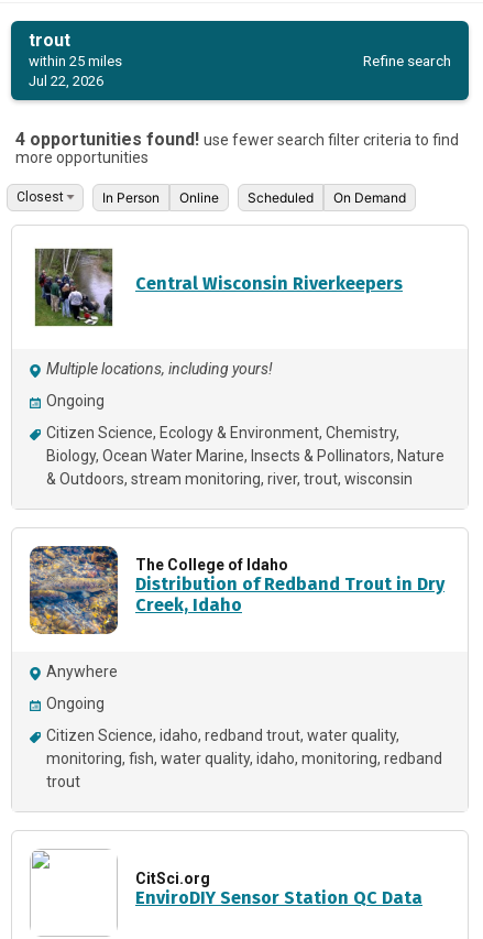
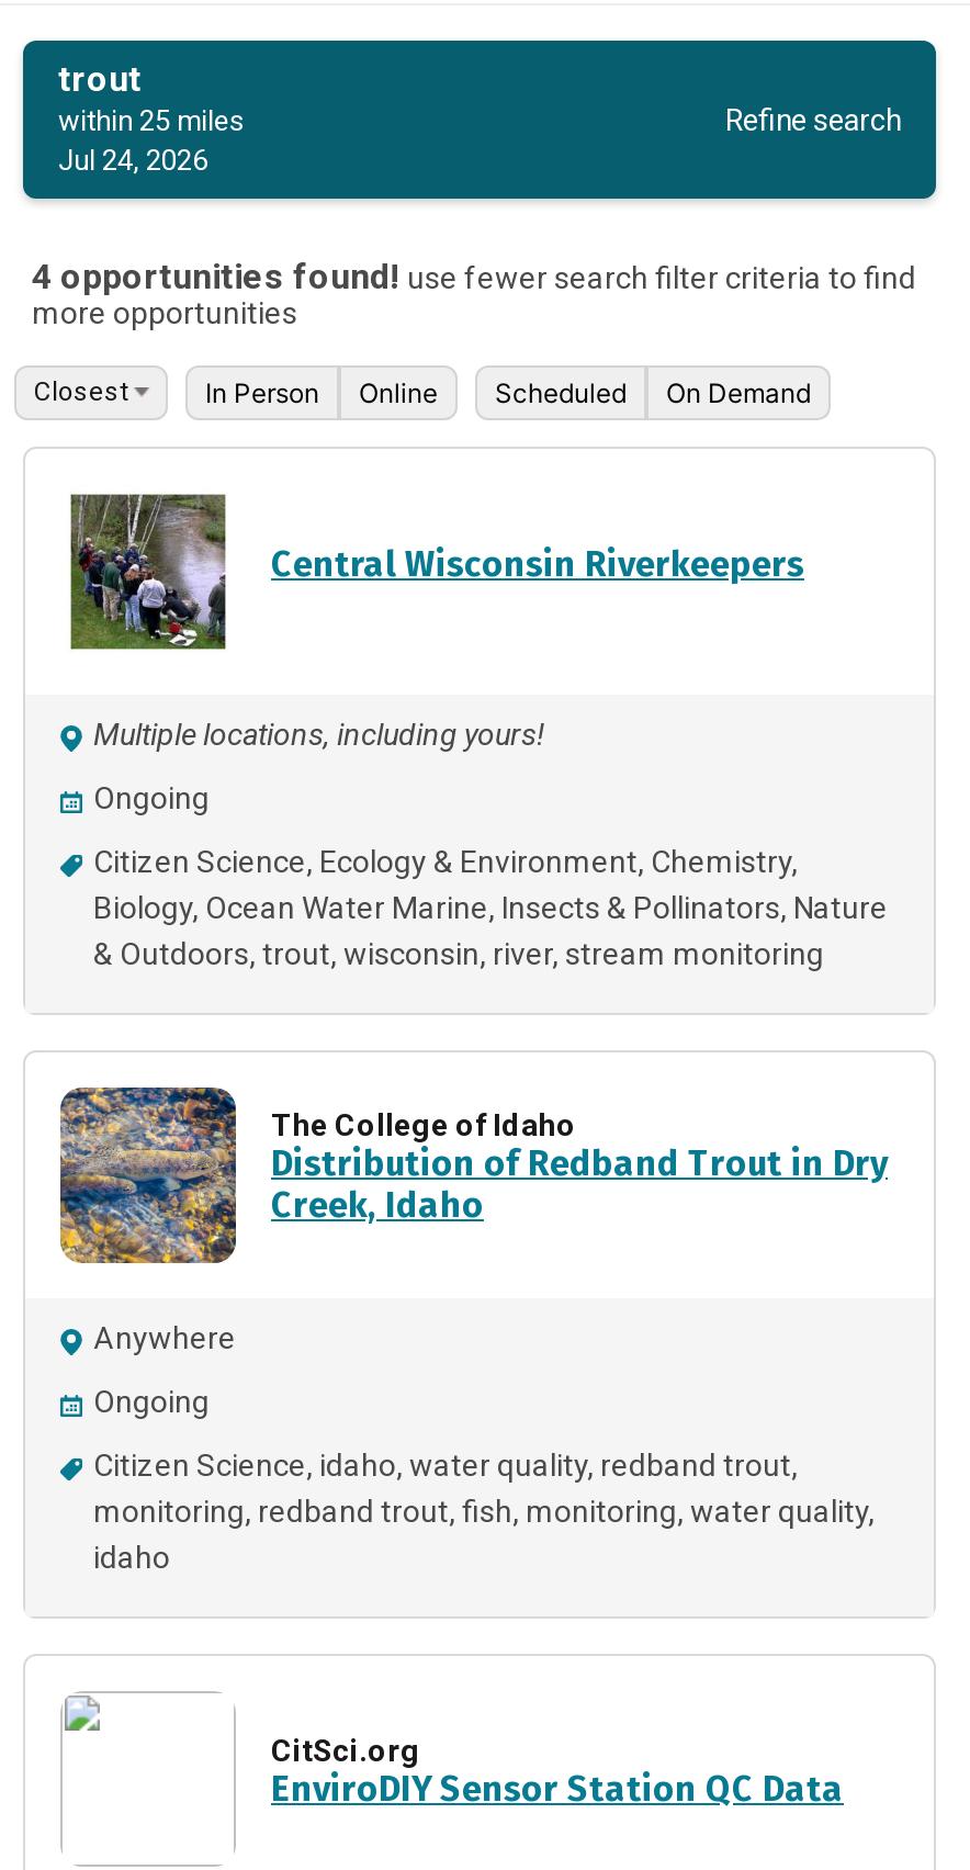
- Jul 22, 2026
+ Jul 24, 2026

- & Outdoors stream monitoring river trout wisconsin
+ & Outdoors trout wisconsin river stream monitoring

- Citizen Science idaho redband trout water quality
- monitoring fish water quality idaho monitoring redband
- trout
+ Citizen Science idaho water quality redband trout
+ monitoring redband trout fish monitoring water quality
+ idaho
